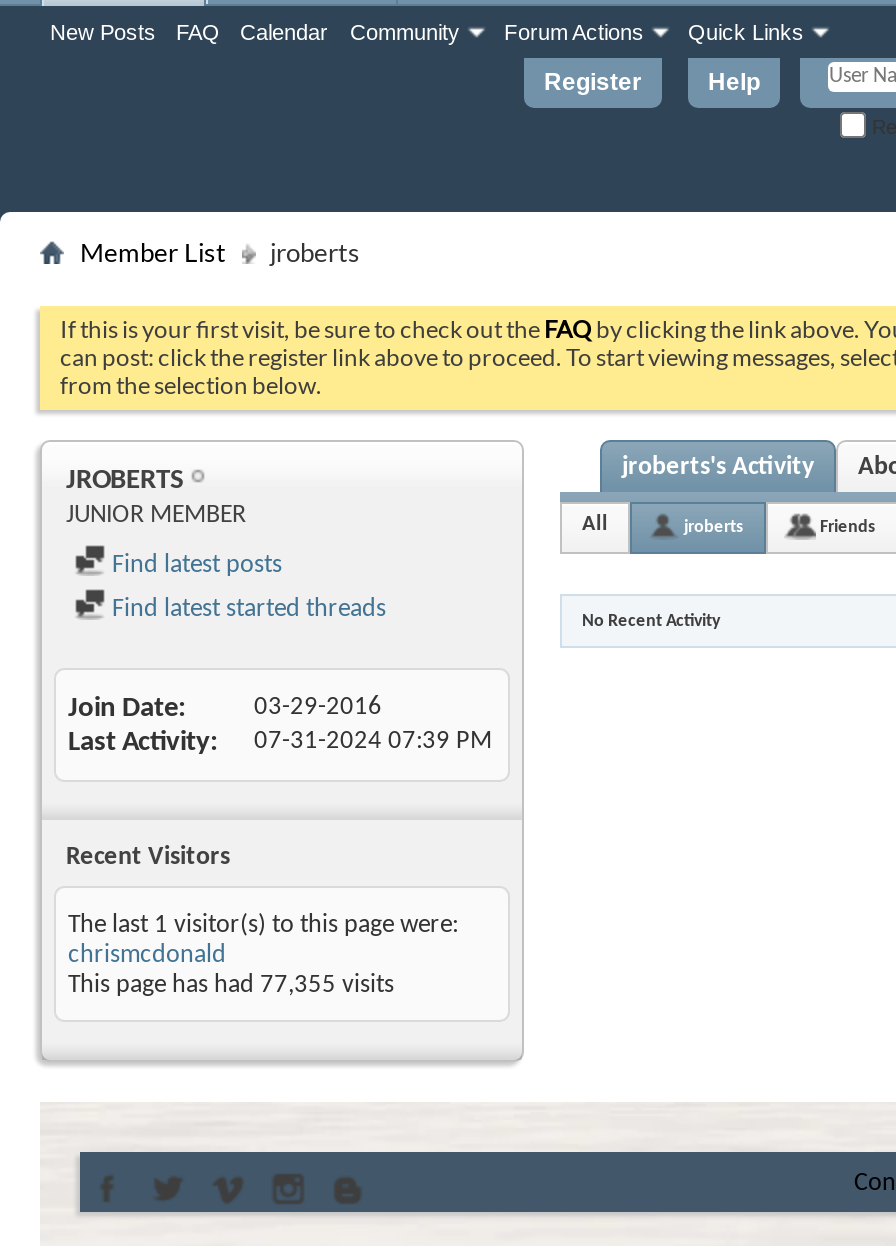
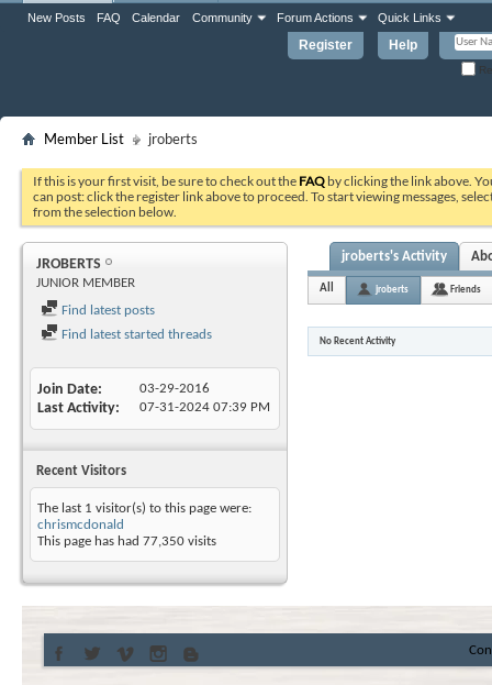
- This page has had 77,355 visits
+ This page has had 77,350 visits
